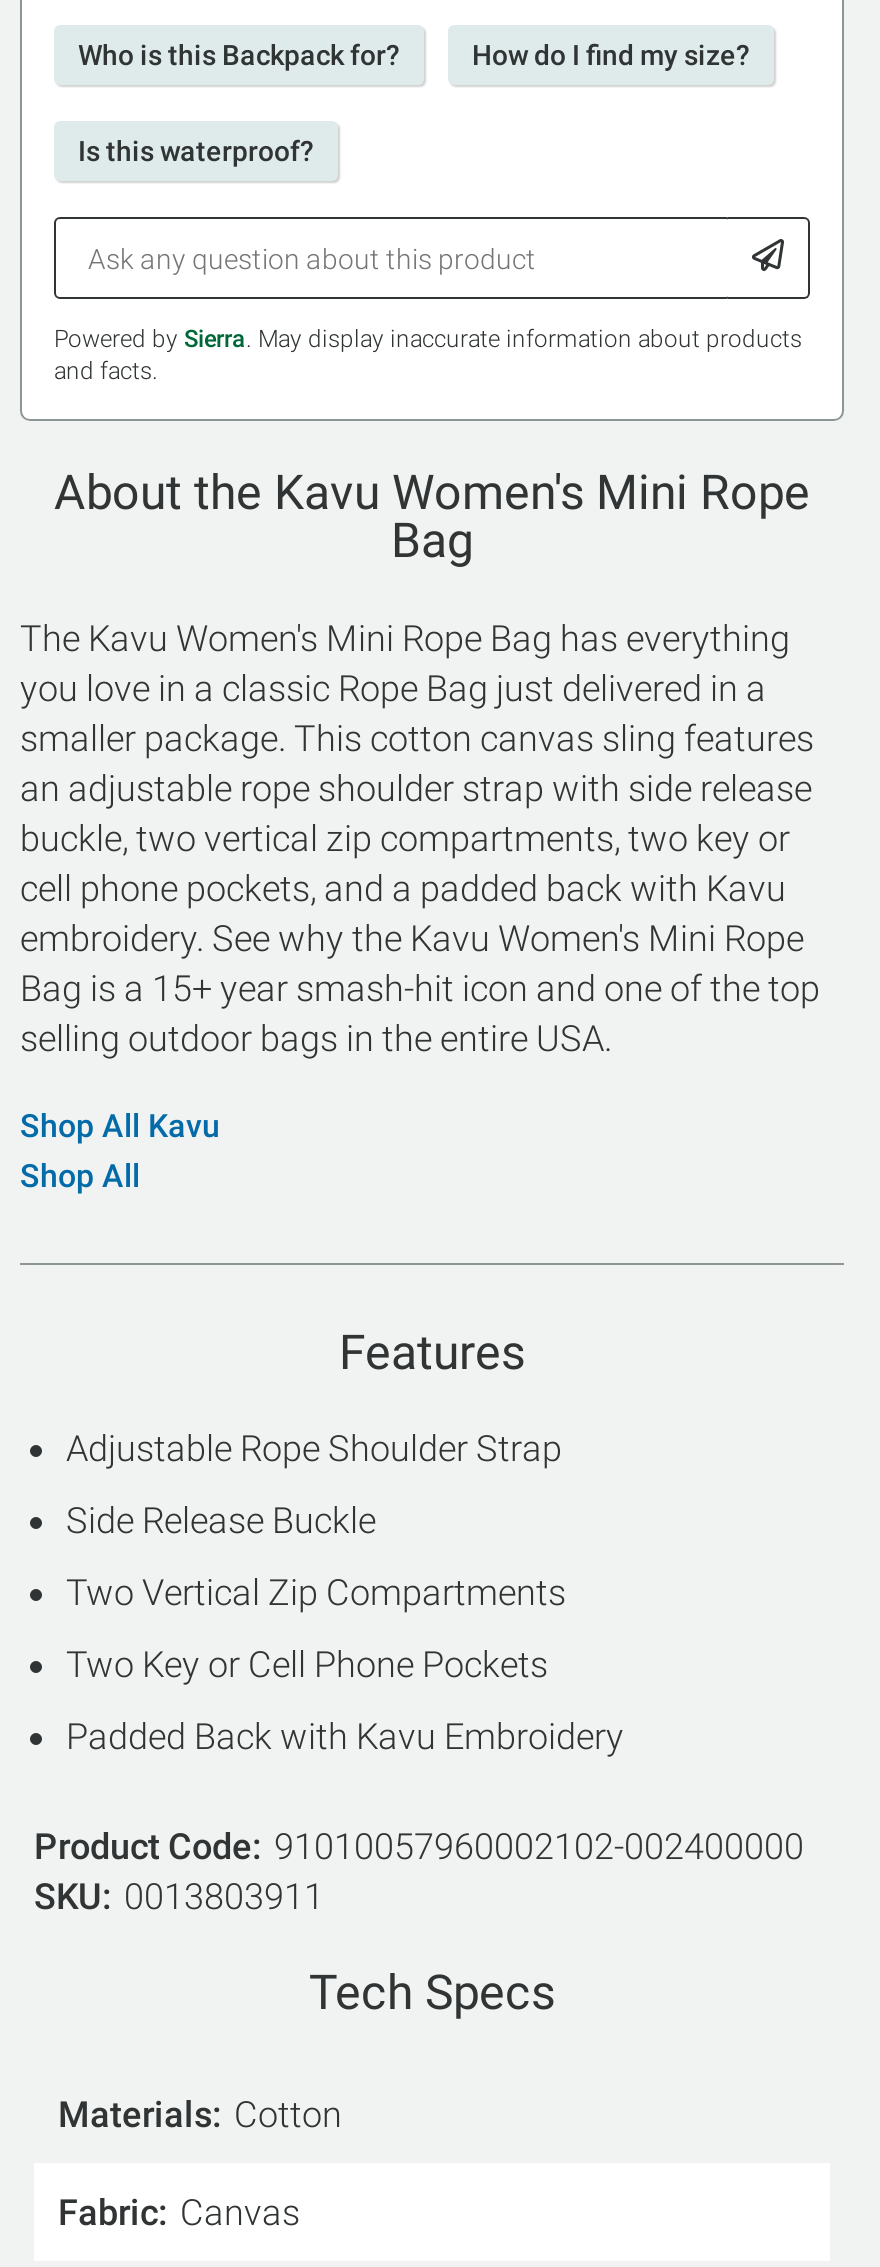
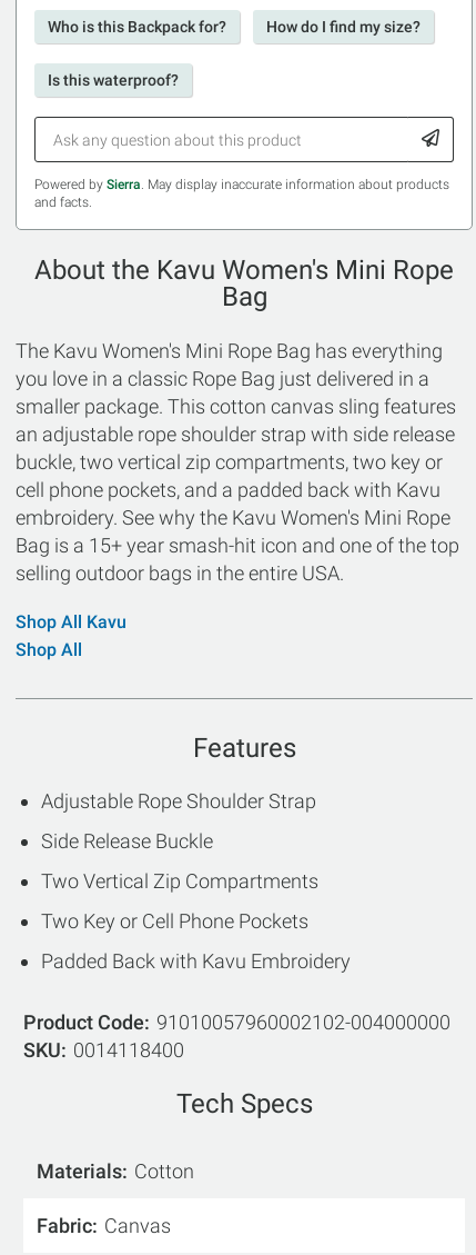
- Product Code 91010057960002102-002400000
+ Product Code 91010057960002102-004000000

- SKU 0013803911
+ SKU 0014118400
